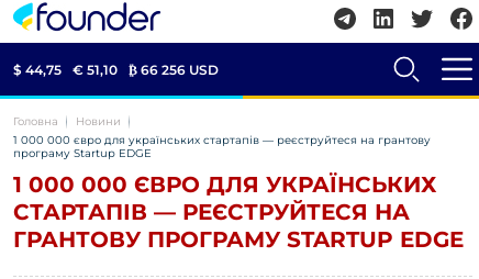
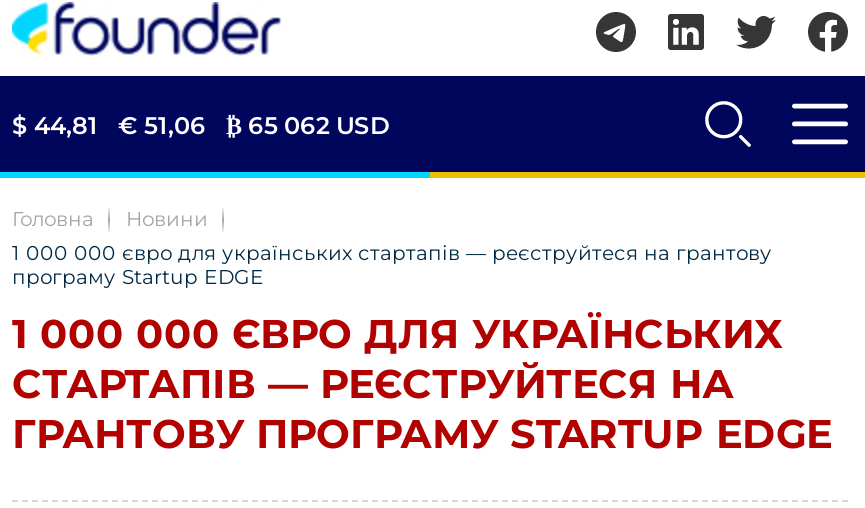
- $ 44,75
+ $ 44,81

- € 51,10
+ € 51,06

- ₿ 66 256 USD
+ ₿ 65 062 USD
